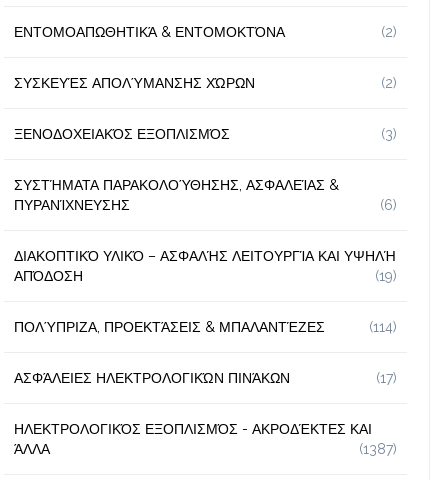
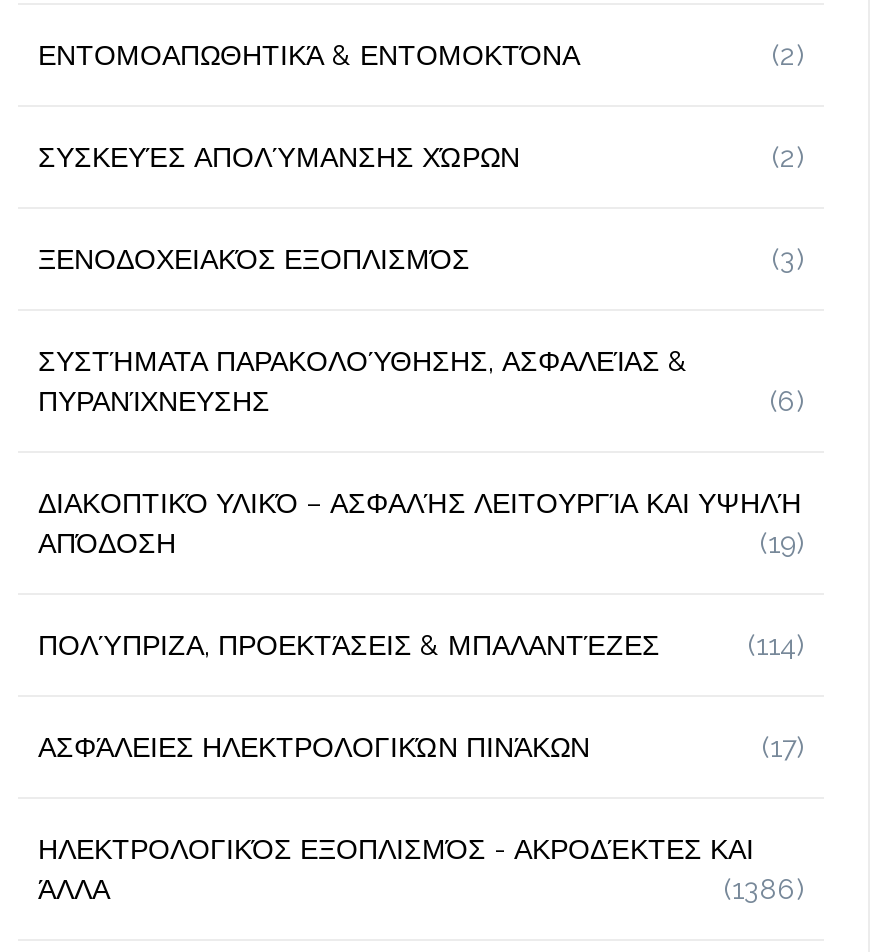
- (1387)
+ (1386)
